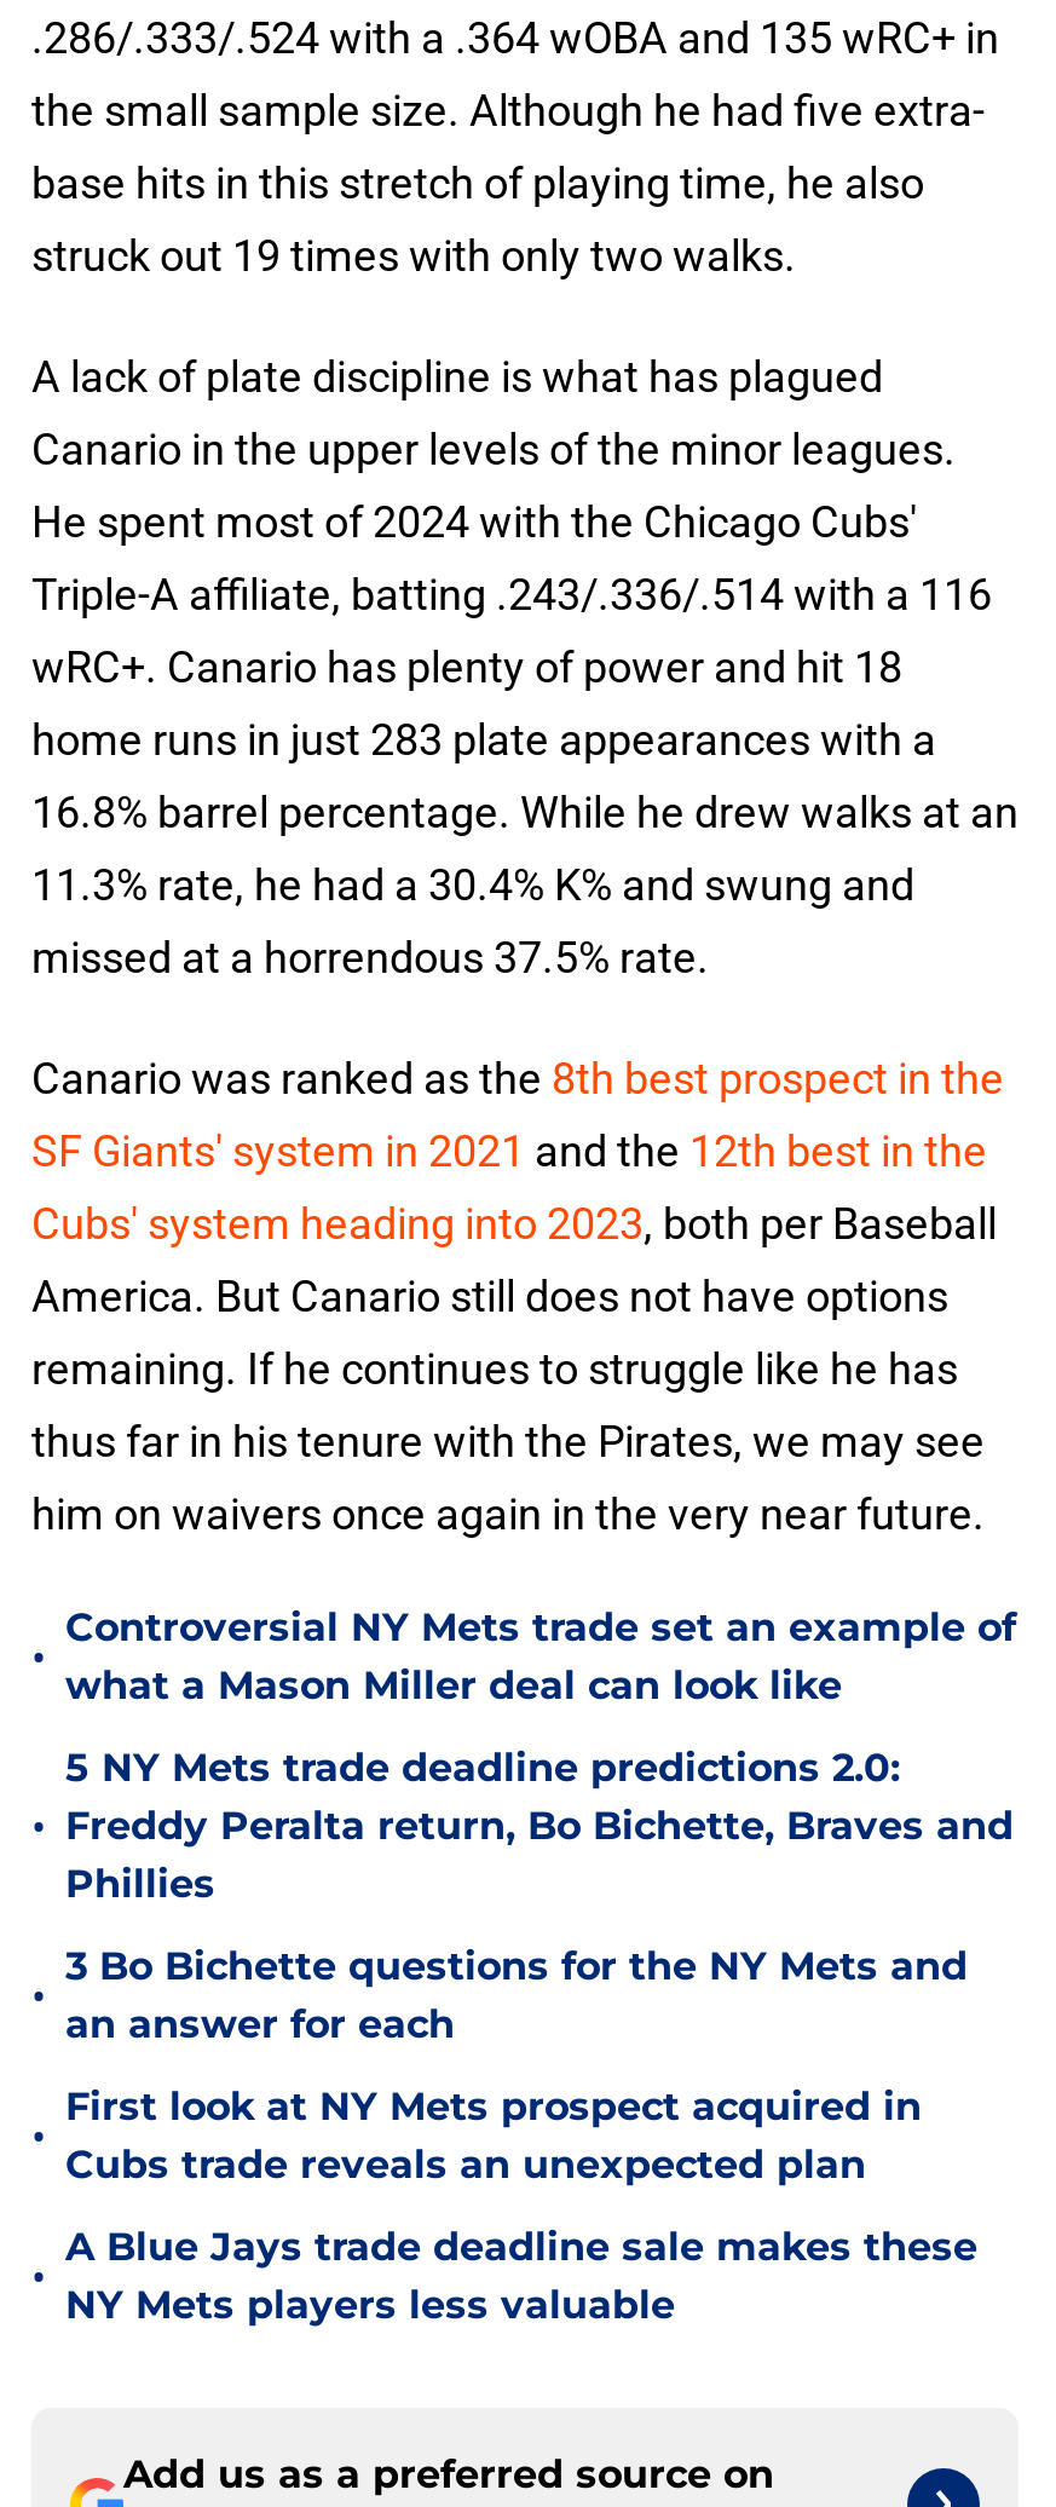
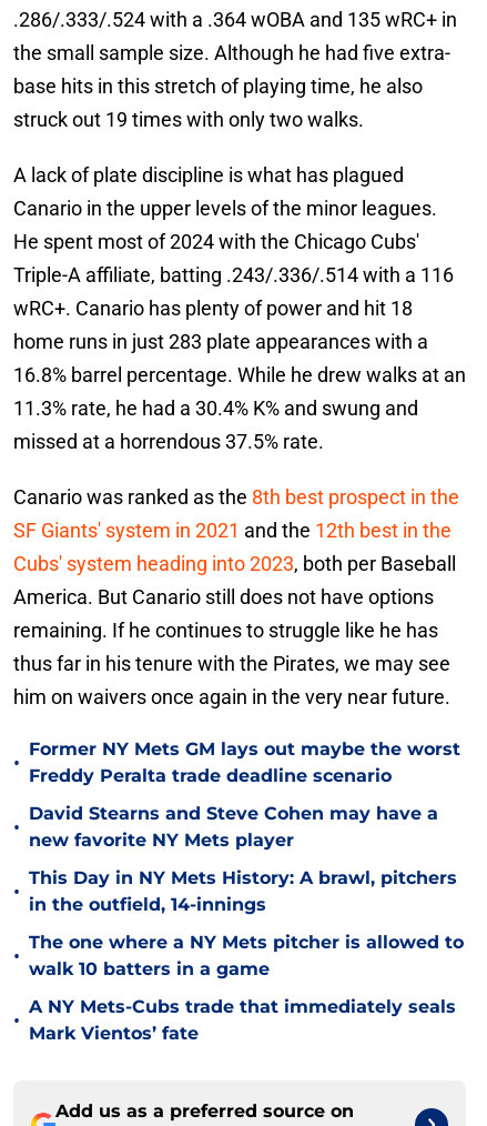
- Controversial NY Mets trade set an example of
- what a Mason Miller deal can look like
+ Former NY Mets GM lays out maybe the worst
+ Freddy Peralta trade deadline scenario

- 5 NY Mets trade deadline predictions 2.0:
- Freddy Peralta return, Bo Bichette, Braves and
- Phillies
+ David Stearns and Steve Cohen may have a
+ new favorite NY Mets player

- 3 Bo Bichette questions for the NY Mets and
- an answer for each
+ This Day in NY Mets History: A brawl, pitchers
+ in the outfield, 14-innings

- First look at NY Mets prospect acquired in
- Cubs trade reveals an unexpected plan
+ The one where a NY Mets pitcher is allowed to
+ walk 10 batters in a game

- A Blue Jays trade deadline sale makes these
- NY Mets players less valuable
+ A NY Mets-Cubs trade that immediately seals
+ Mark Vientos’ fate
